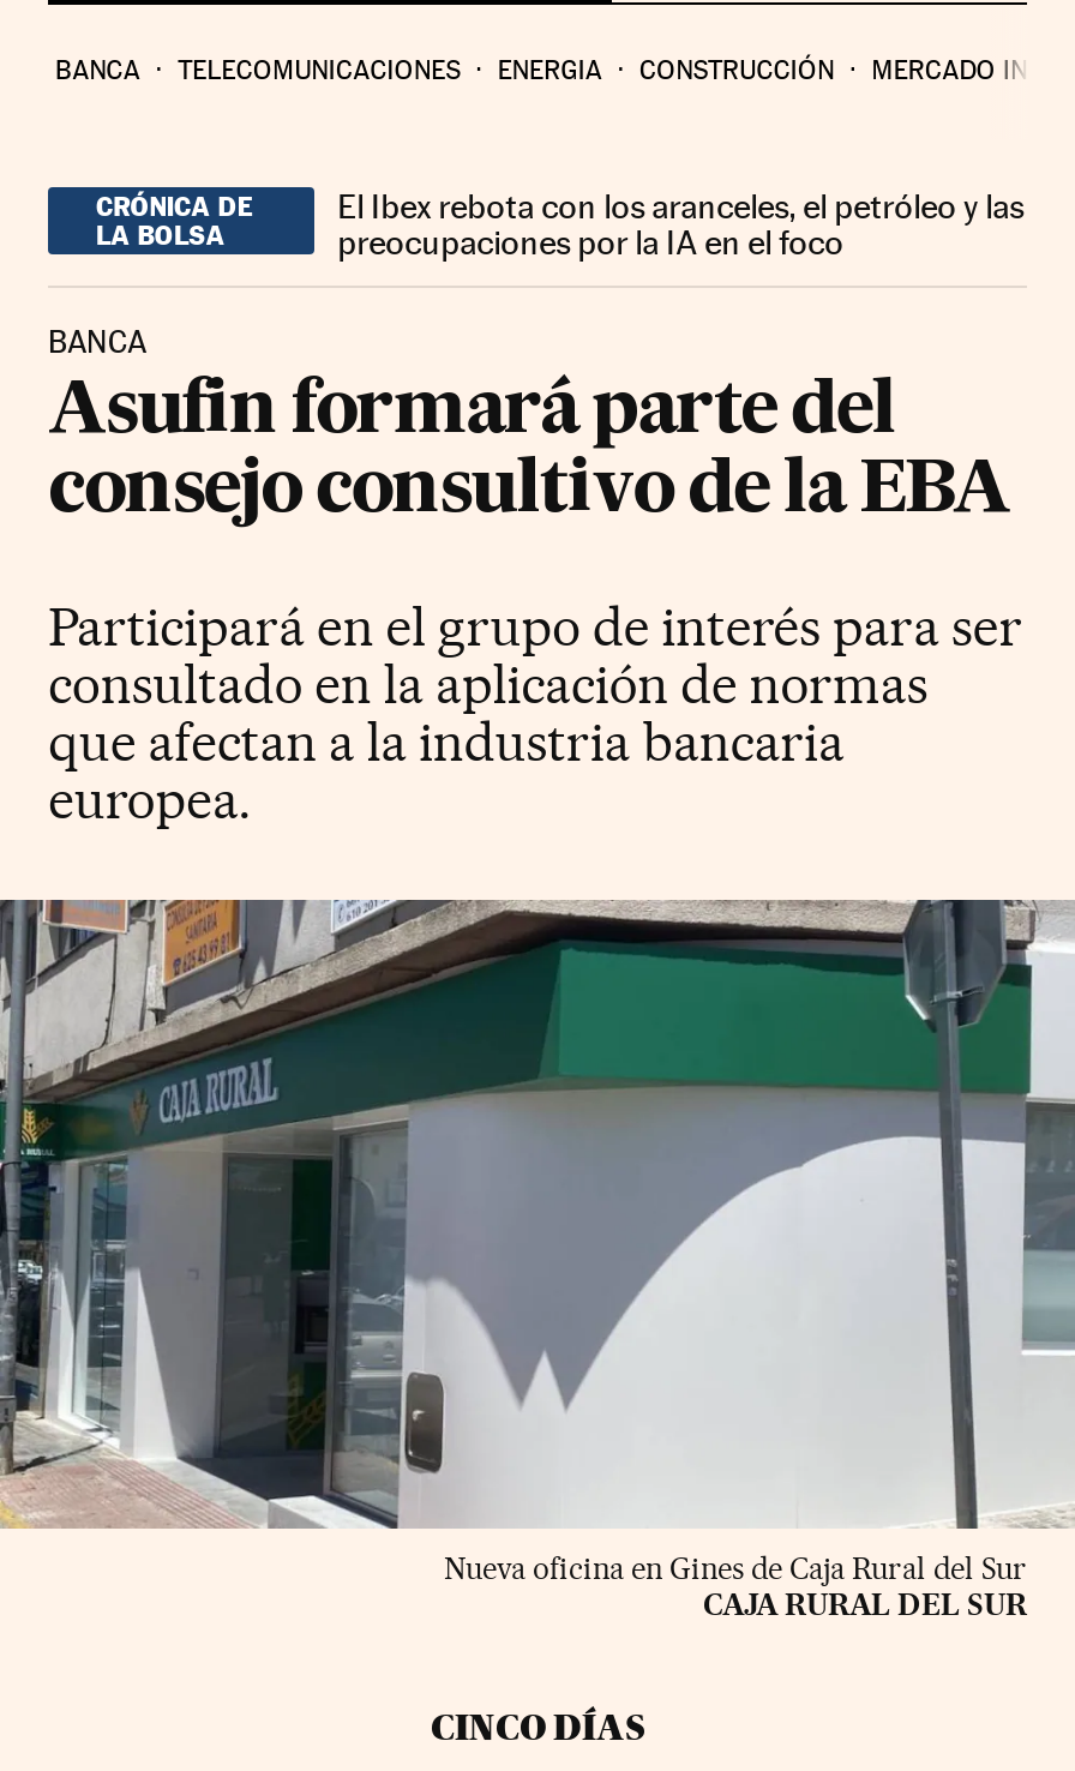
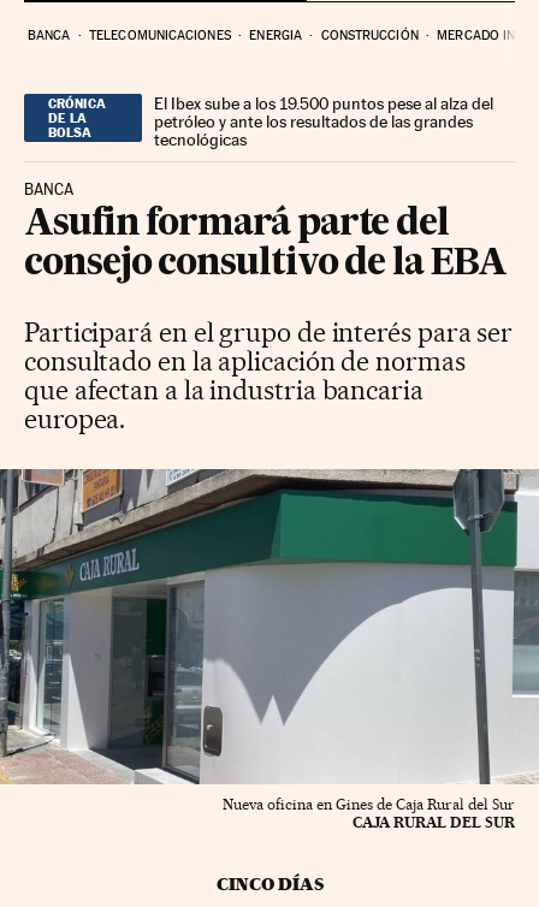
- El Ibex rebota con los aranceles, el petróleo y las
- preocupaciones por la IA en el foco
+ El Ibex sube a los 19.500 puntos pese al alza del
+ petróleo y ante los resultados de las grandes
+ tecnológicas
